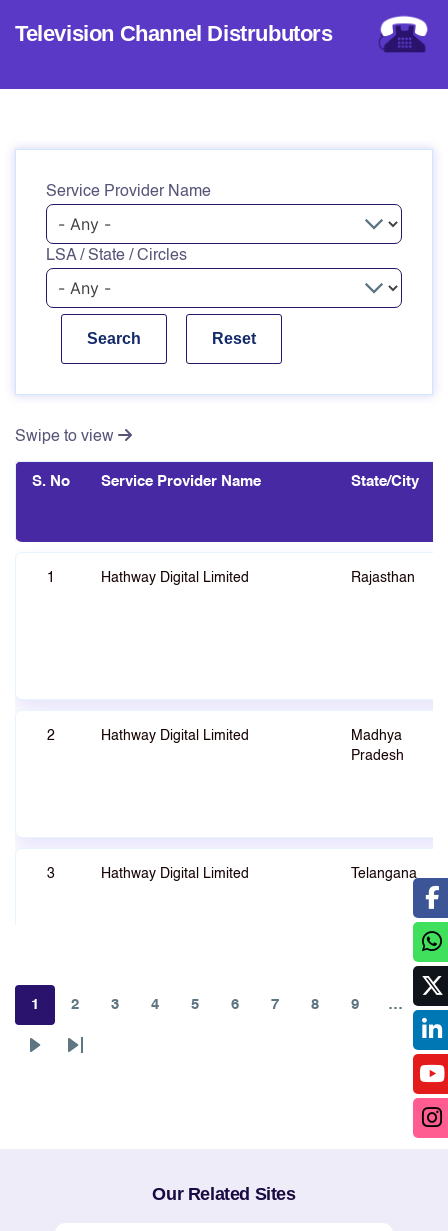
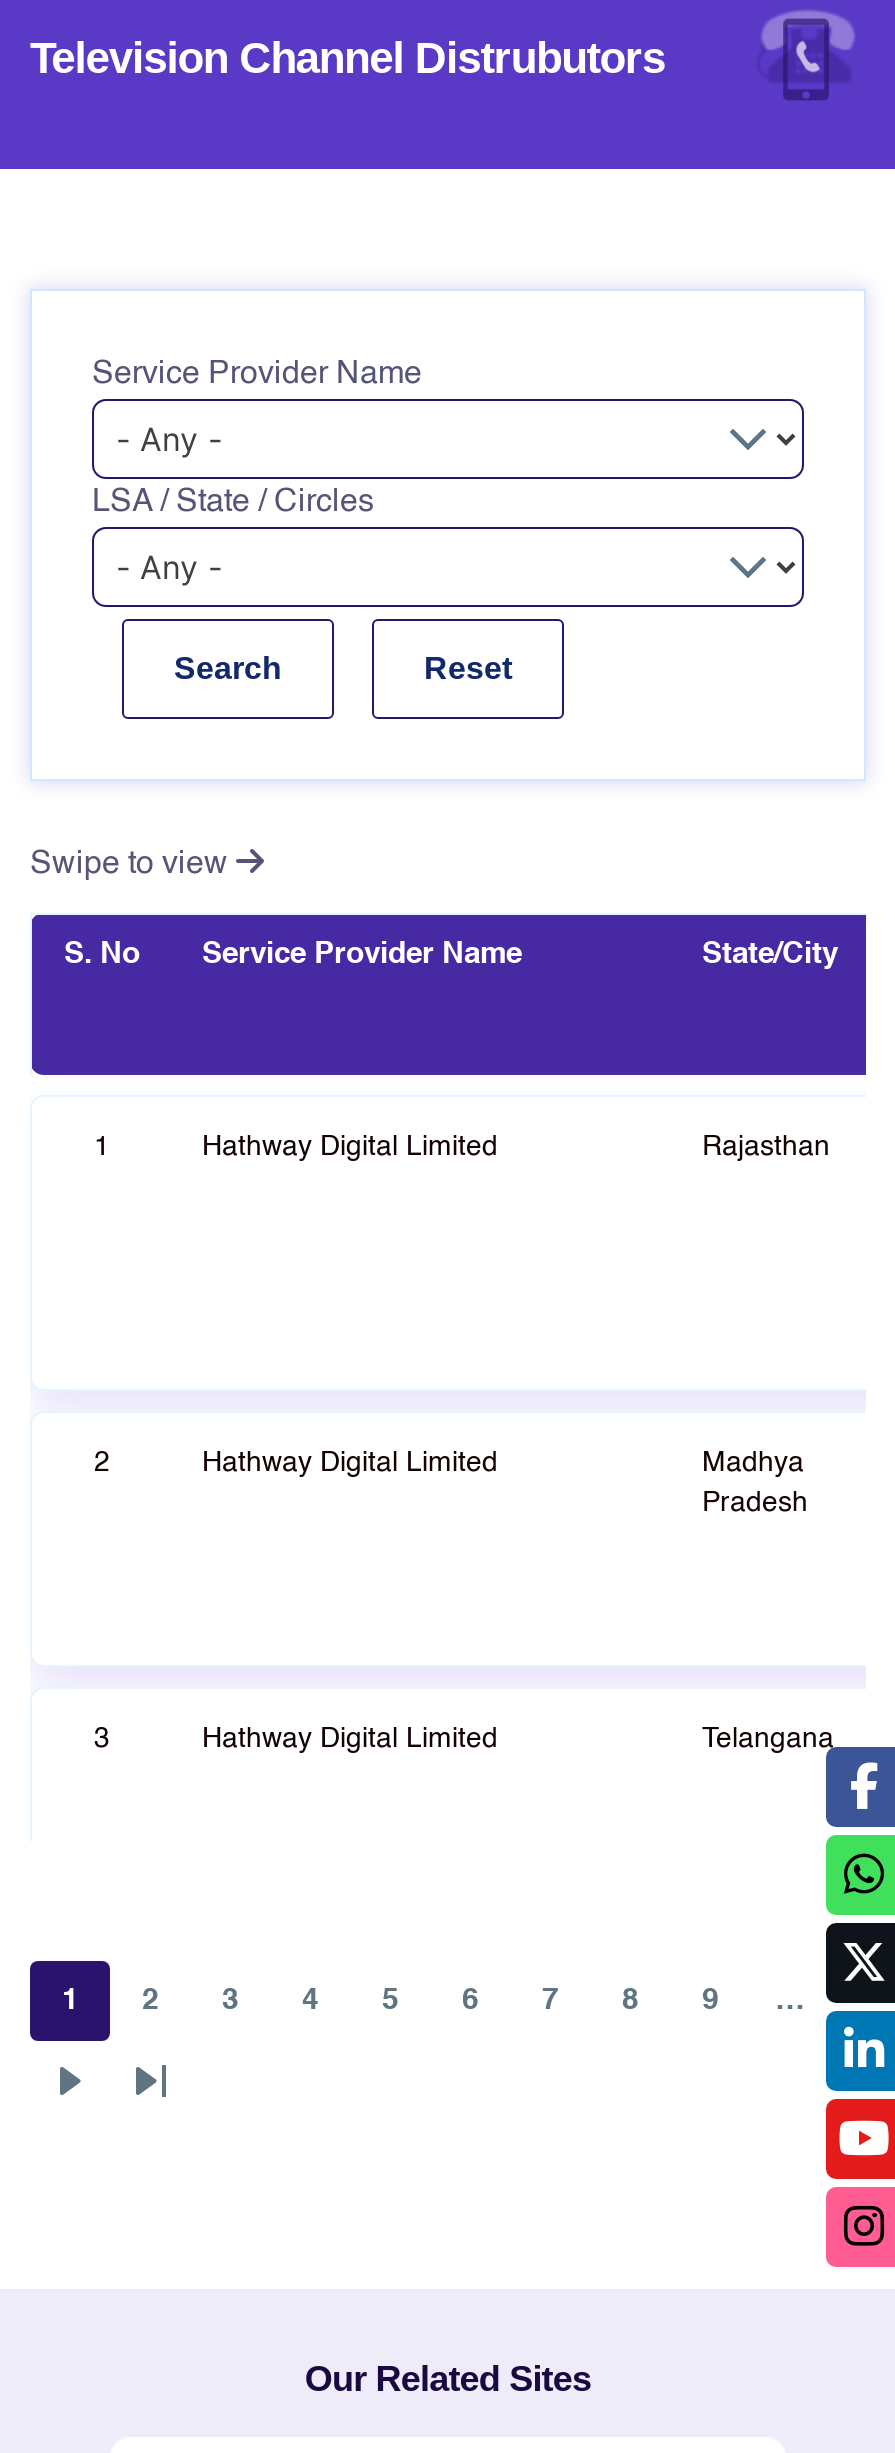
- [image]
+ [image]
